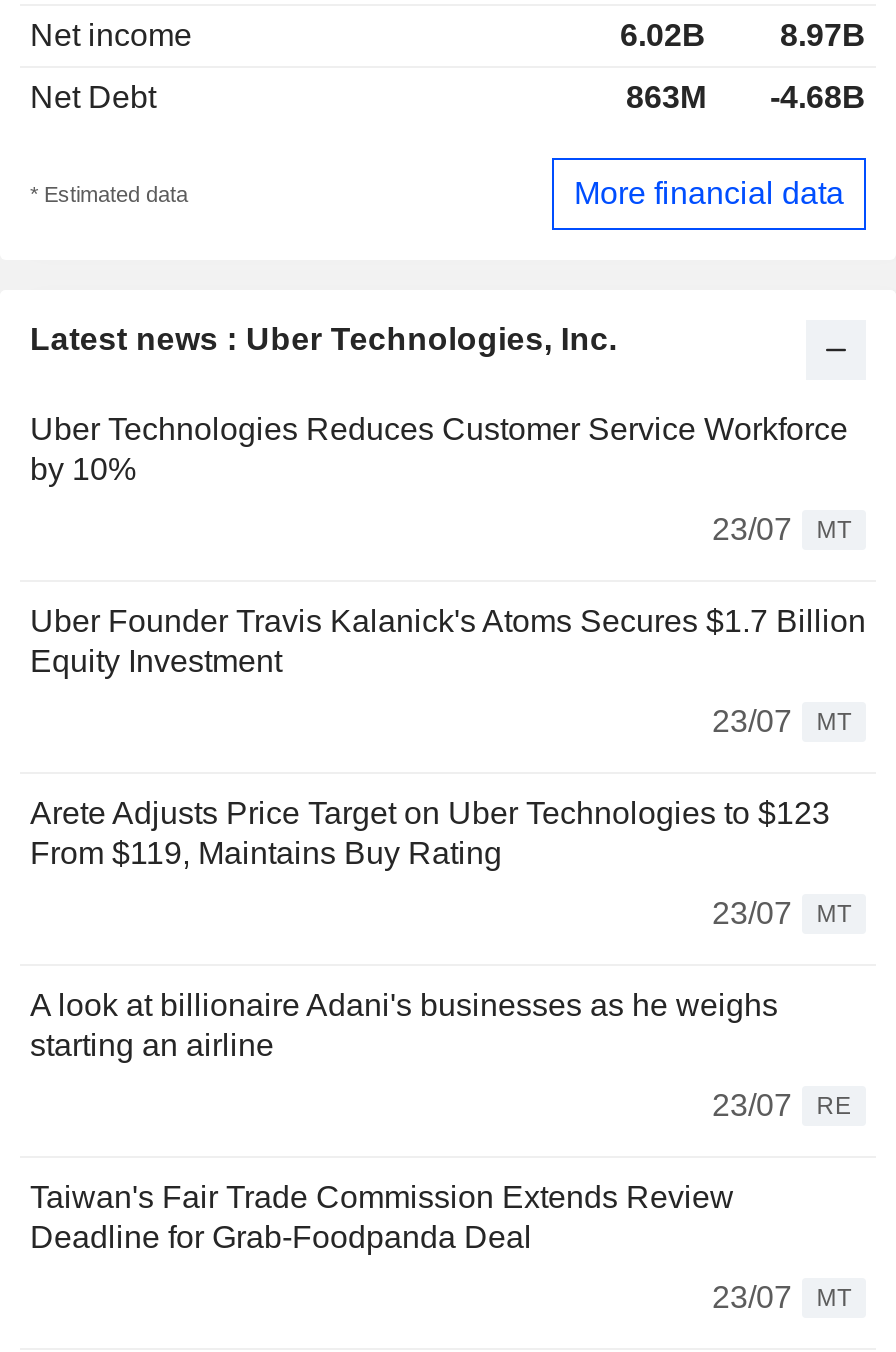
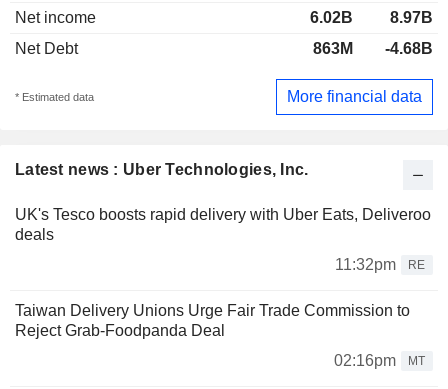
- Uber Technologies Reduces Customer Service Workforce
- by 10%
- 23/07
- MT
- Uber Founder Travis Kalanick's Atoms Secures $1.7 Billion
- Equity Investment
- 23/07
- MT
- Arete Adjusts Price Target on Uber Technologies to $123
- From $119, Maintains Buy Rating
- 23/07
- MT
- A look at billionaire Adani's businesses as he weighs
- starting an airline
- 23/07
+ UK's Tesco boosts rapid delivery with Uber Eats, Deliveroo
+ deals
+ 11:32pm

- Taiwan's Fair Trade Commission Extends Review
- Deadline for Grab-Foodpanda Deal
+ Taiwan Delivery Unions Urge Fair Trade Commission to
+ Reject Grab-Foodpanda Deal

- 23/07 MT
+ 02:16pm MT
